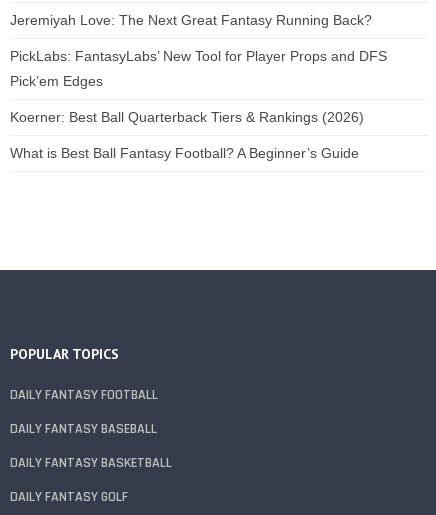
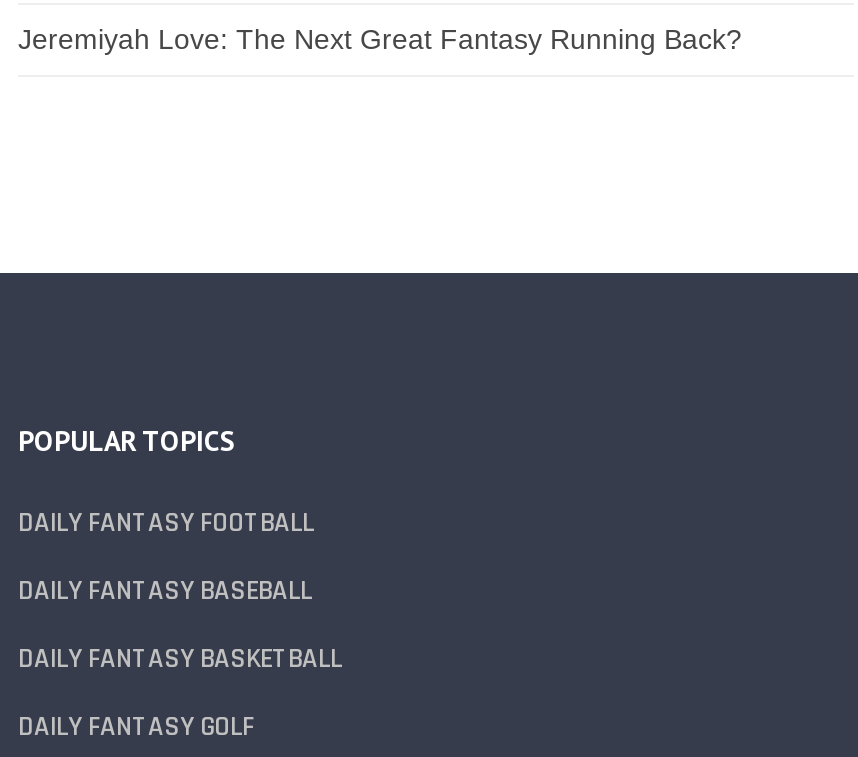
- PickLabs: FantasyLabs’ New Tool for Player Props and DFS
- Pick’em Edges
- Koerner: Best Ball Quarterback Tiers & Rankings (2026)
- What is Best Ball Fantasy Football? A Beginner’s Guide
